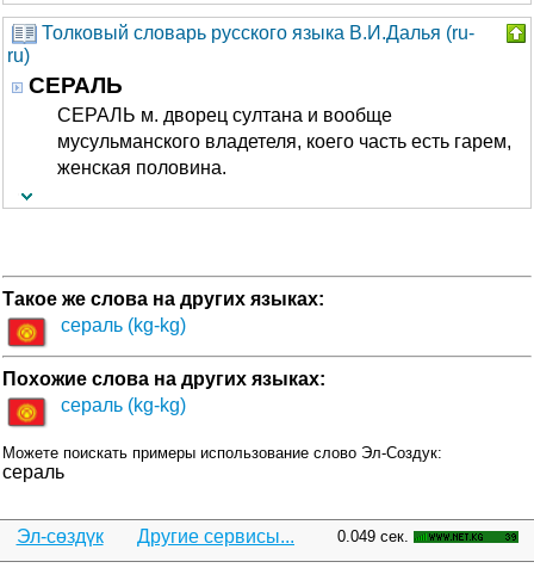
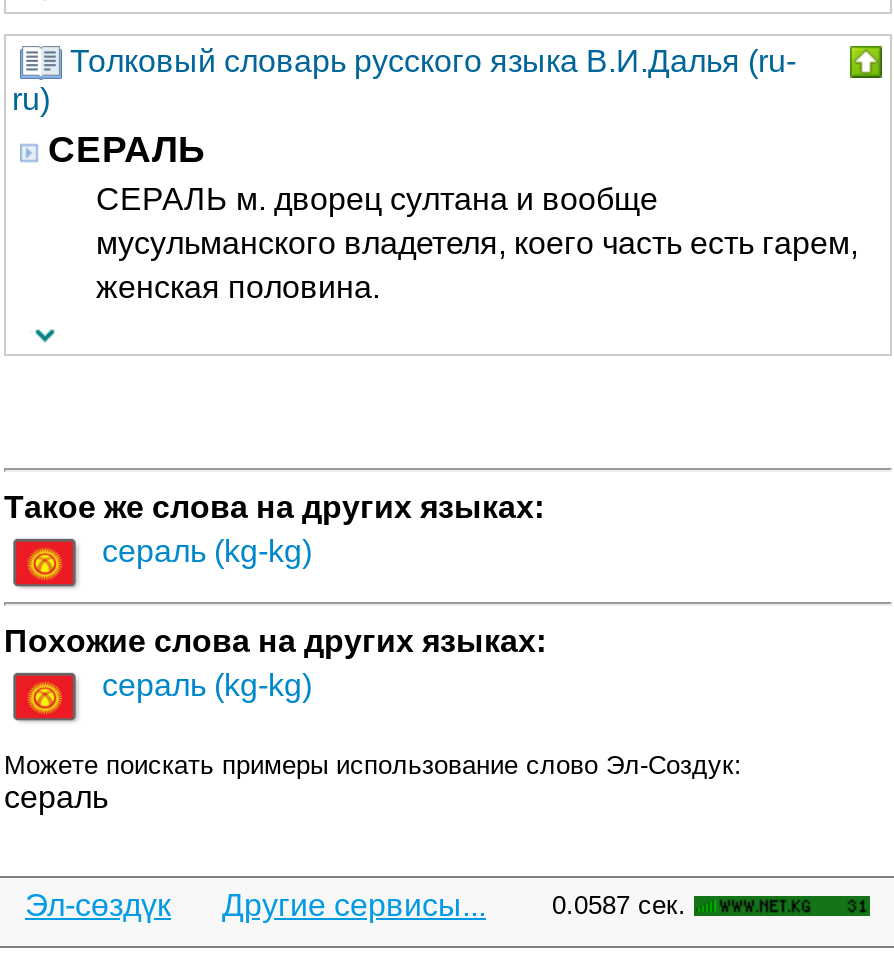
- 0.049 сек.
+ 0.0587 сек.
